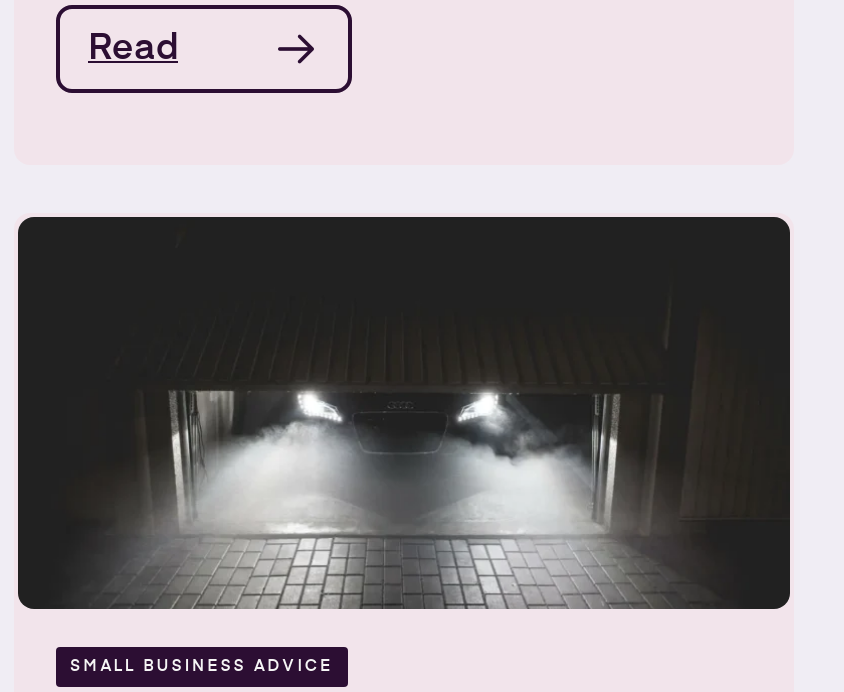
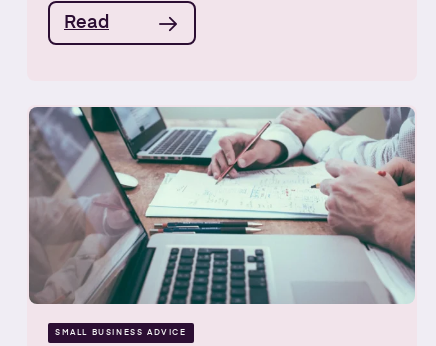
- [image]
+ [image]
